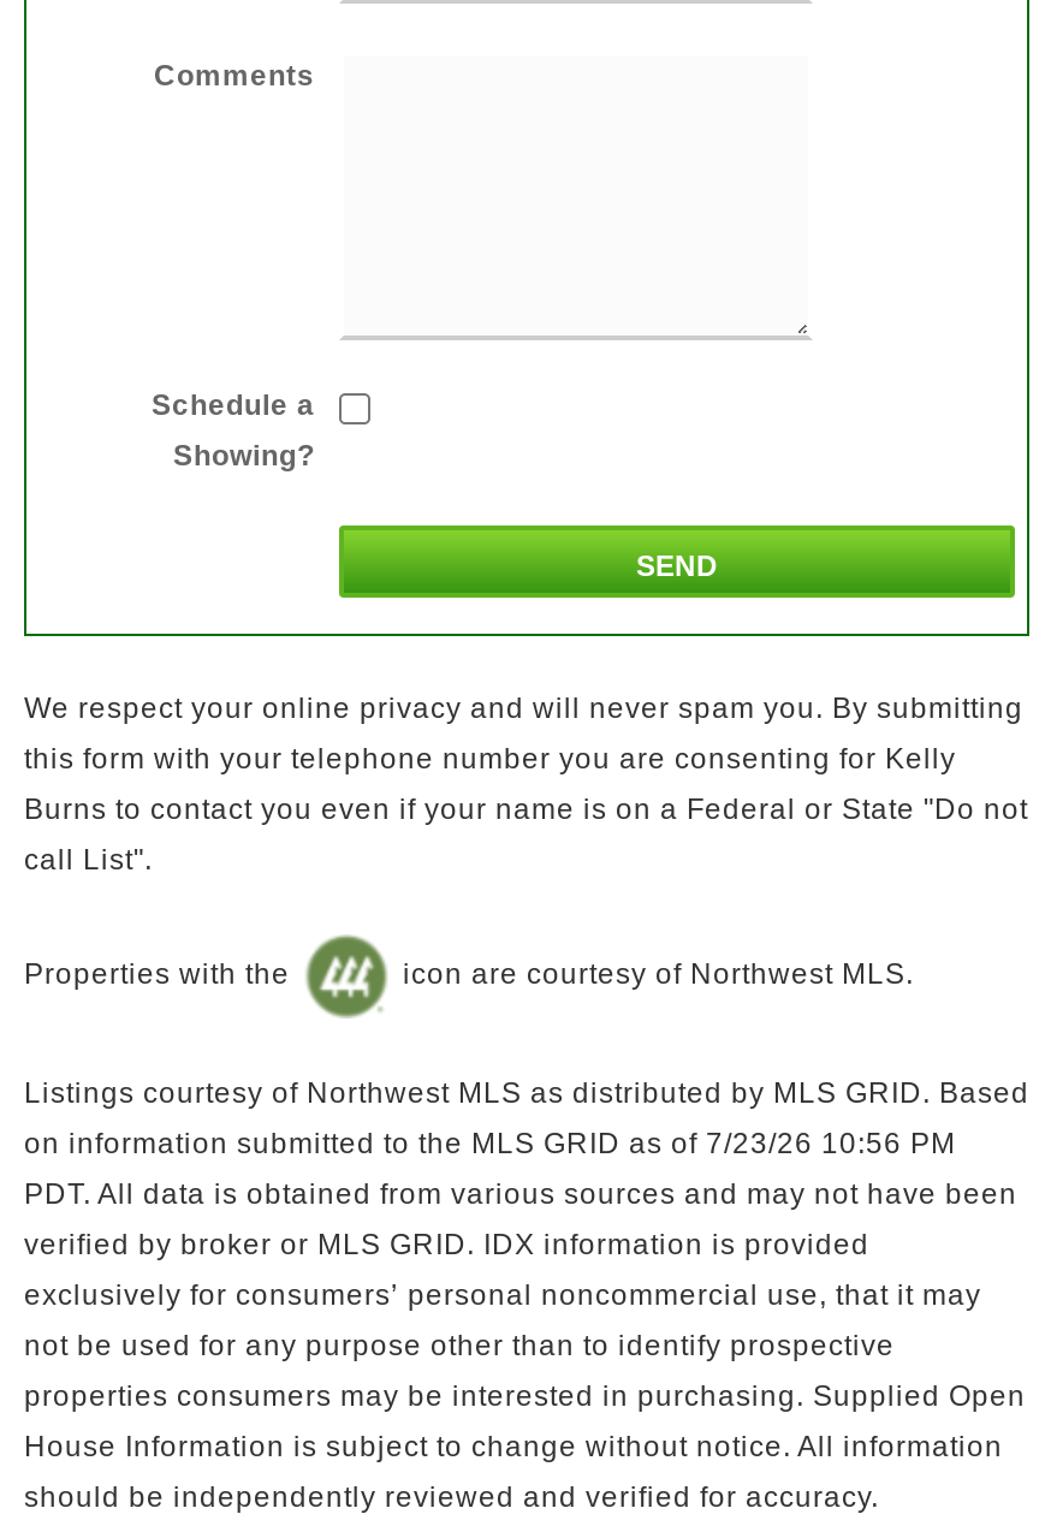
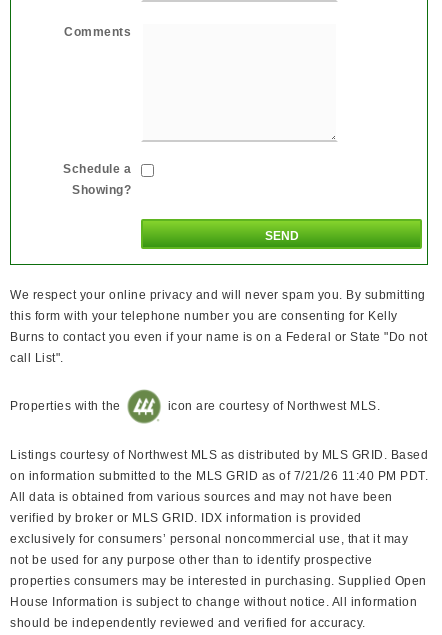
- on information submitted to the MLS GRID as of 7/23/26 10:56 PM
+ on information submitted to the MLS GRID as of 7/21/26 11:40 PM PDT.

- PDT. All data is obtained from various sources and may not have been
+ All data is obtained from various sources and may not have been
